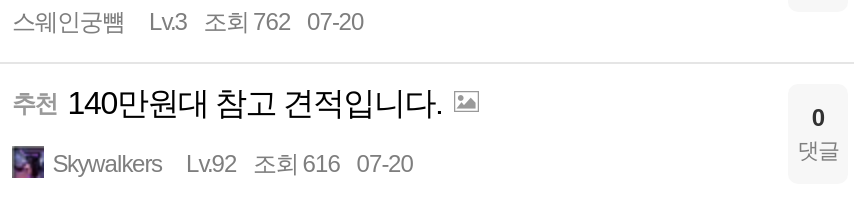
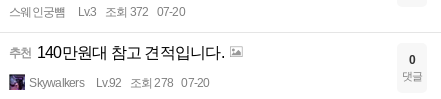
- 스웨인궁뻄 Lv.3 조회 762 07-20
+ 스웨인궁뻄 Lv.3 조회 372 07-20

- Skywalkers Lv.92 조회 616 07-20
+ Skywalkers Lv.92 조회 278 07-20
